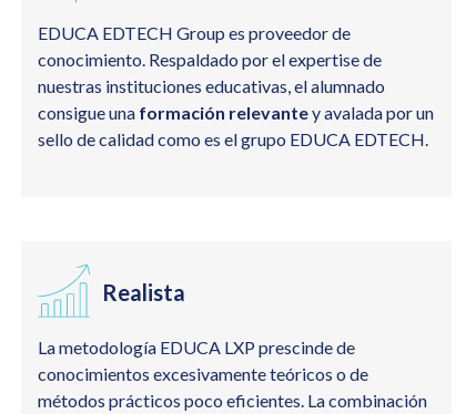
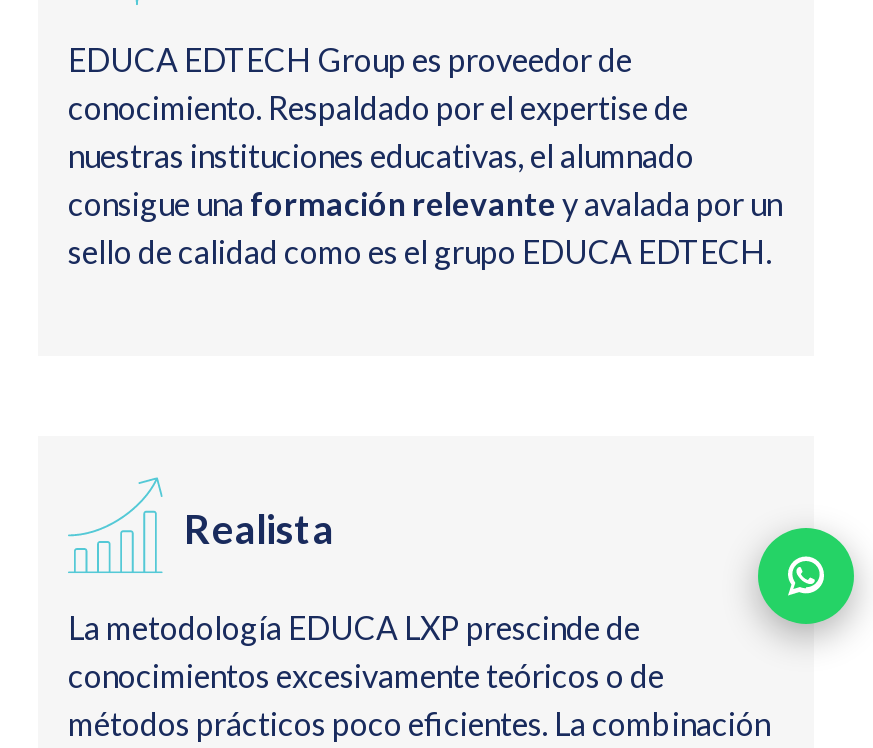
+ [image]
